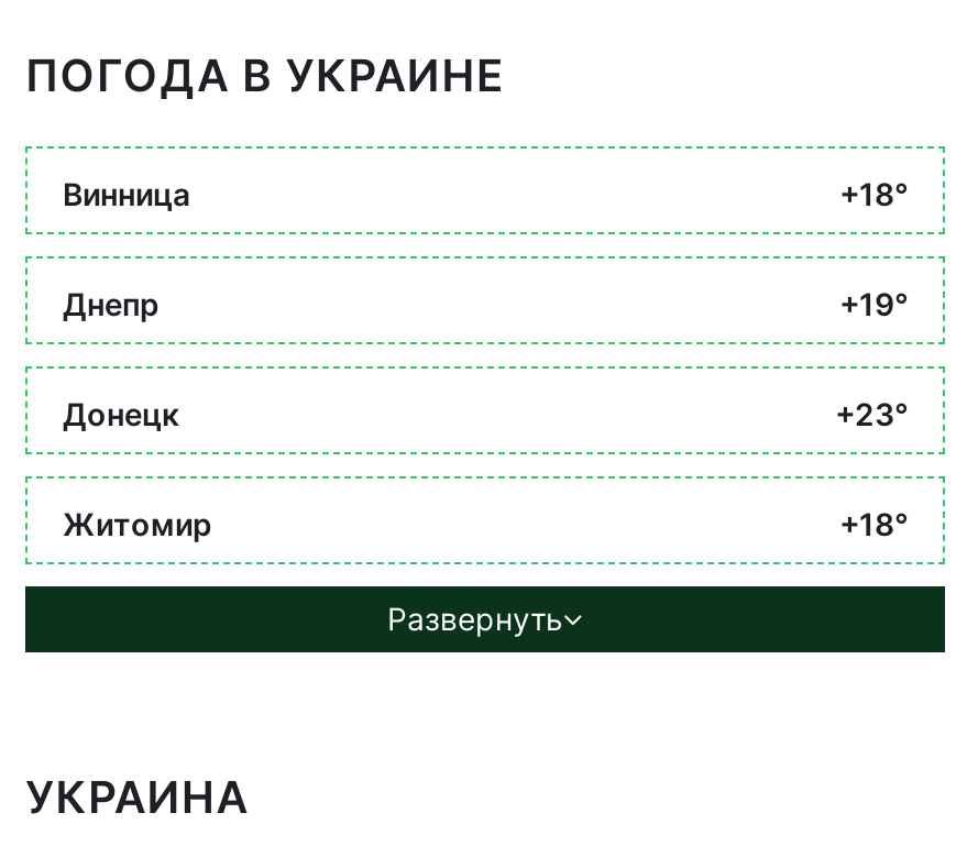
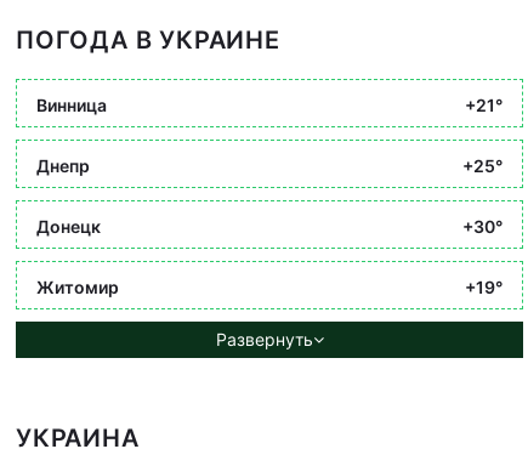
- +18°
+ +21°

- +19°
+ +25°

- +23°
+ +30°

- +18°
+ +19°
